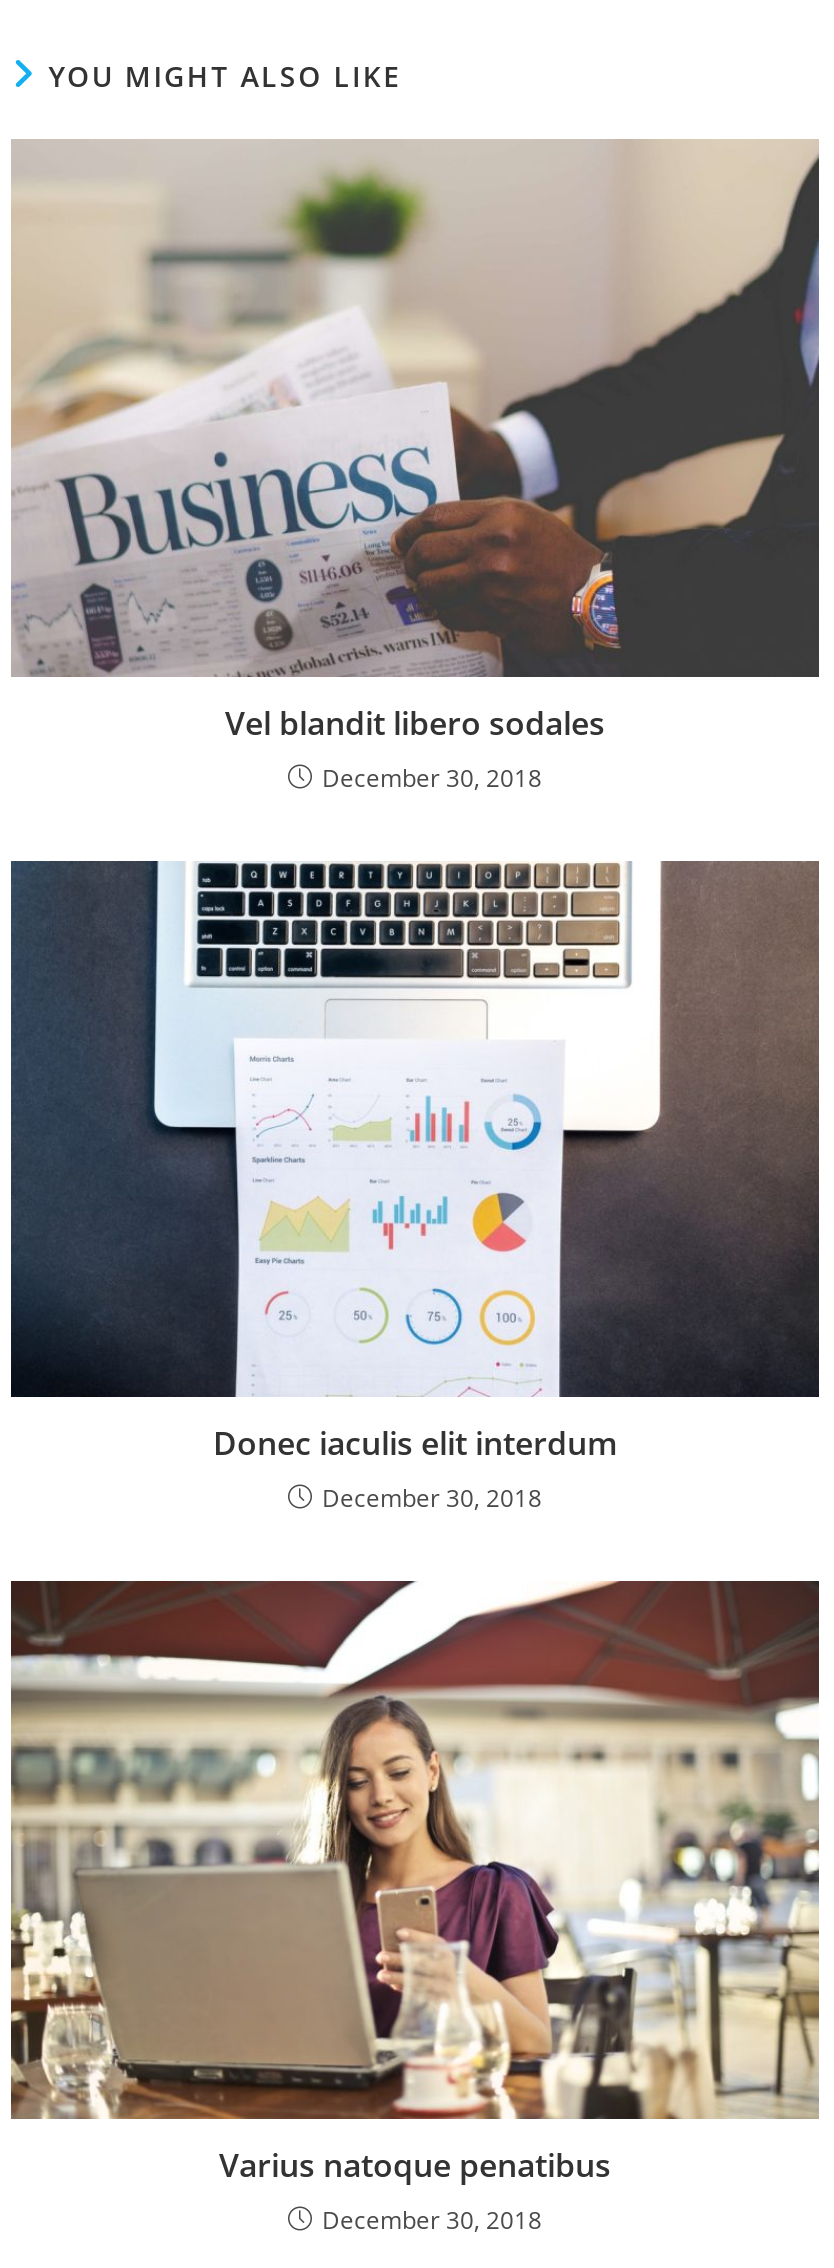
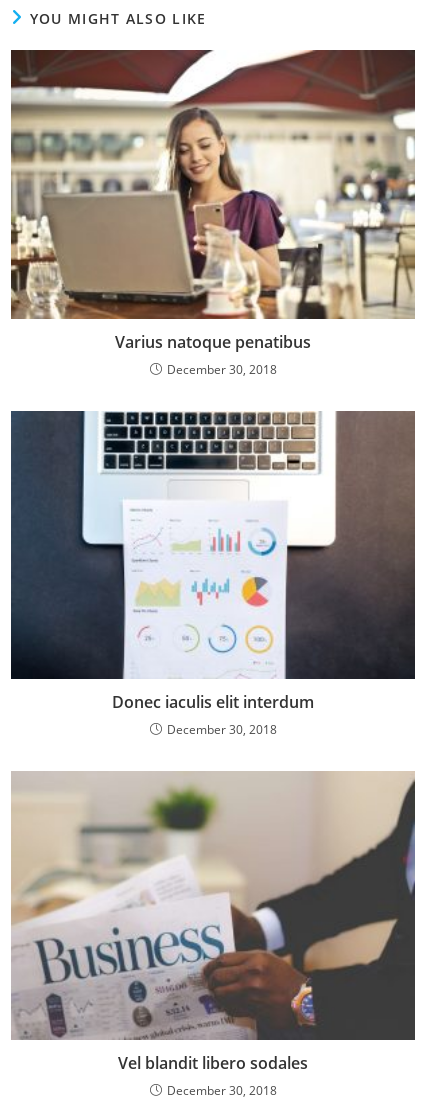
moved down: [image] | Vel blandit libero sodales

moved up: [image] | Varius natoque penatibus
